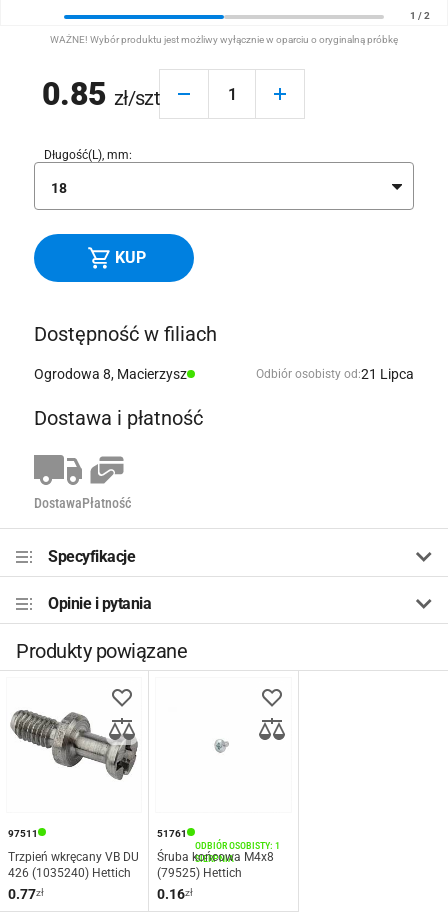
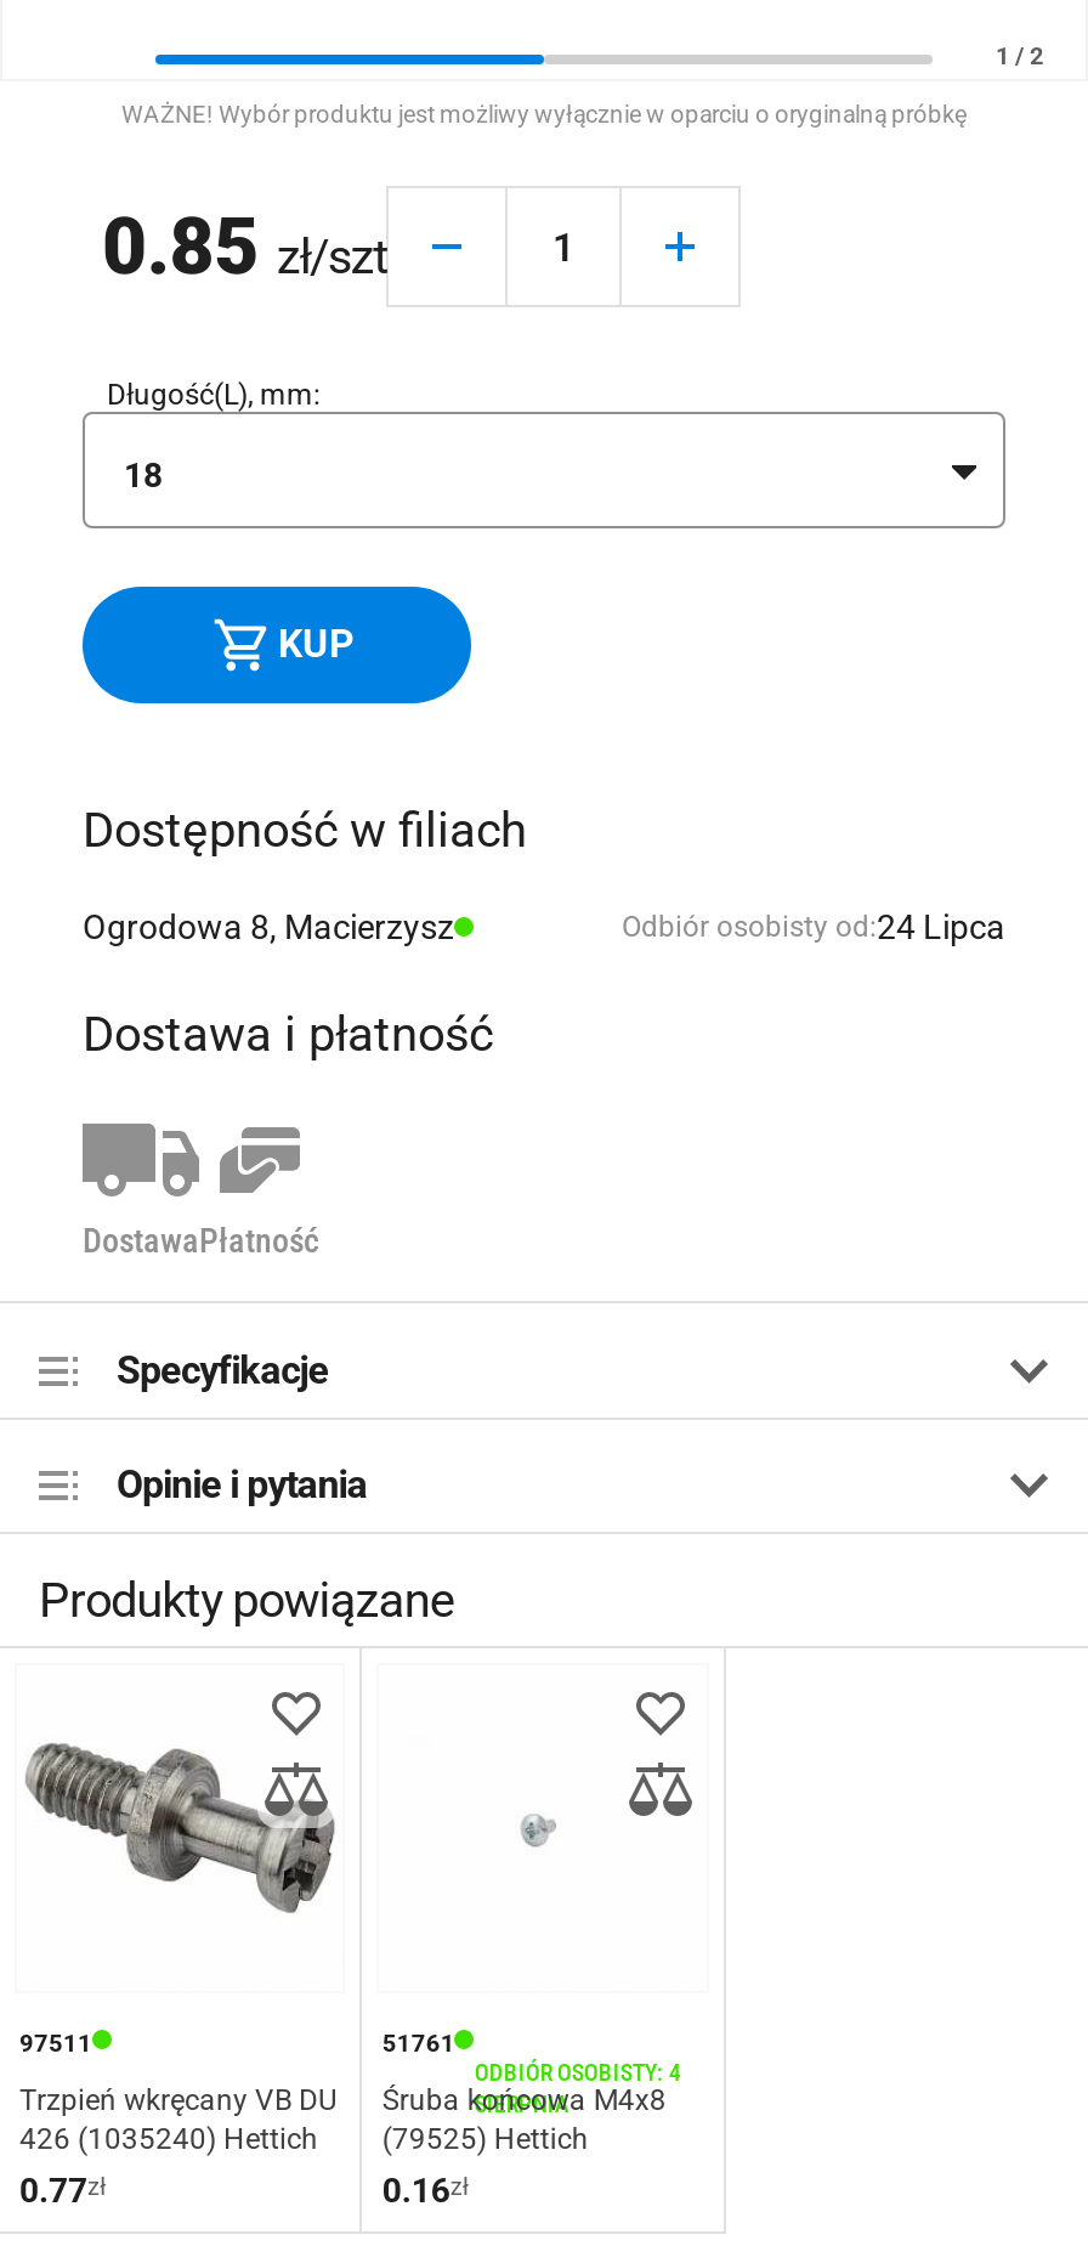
- Odbiór osobisty od:21 Lipca
+ Odbiór osobisty od:24 Lipca
